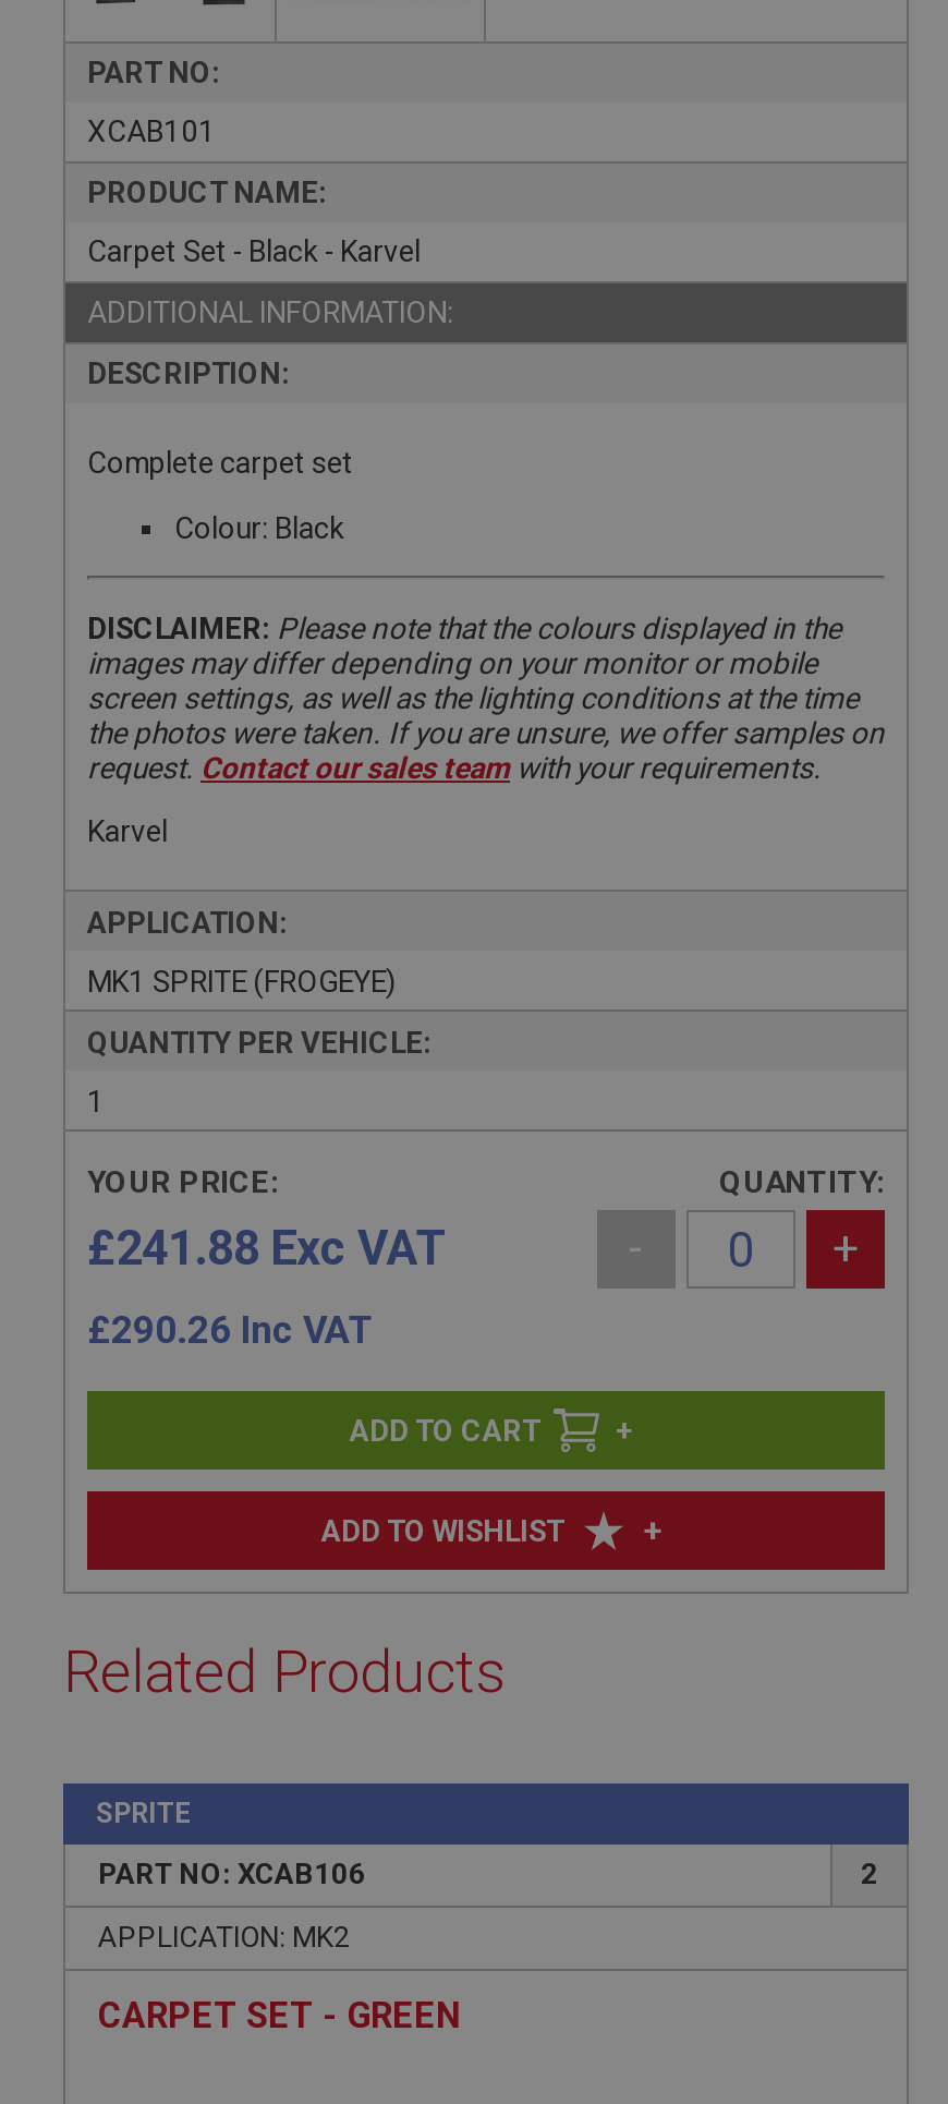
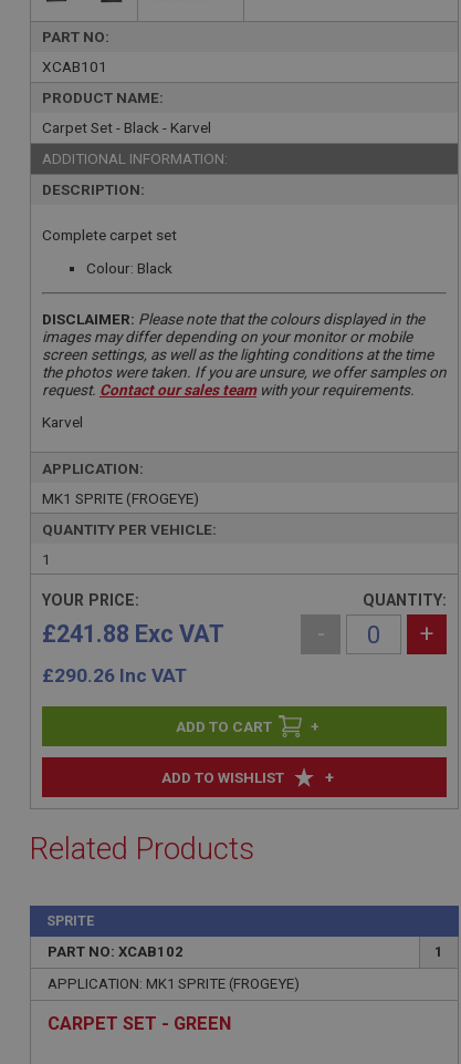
- PART NO: XCAB106
- 2
+ PART NO: XCAB102
+ 1

- APPLICATION: MK2
+ APPLICATION: MK1 SPRITE (FROGEYE)
